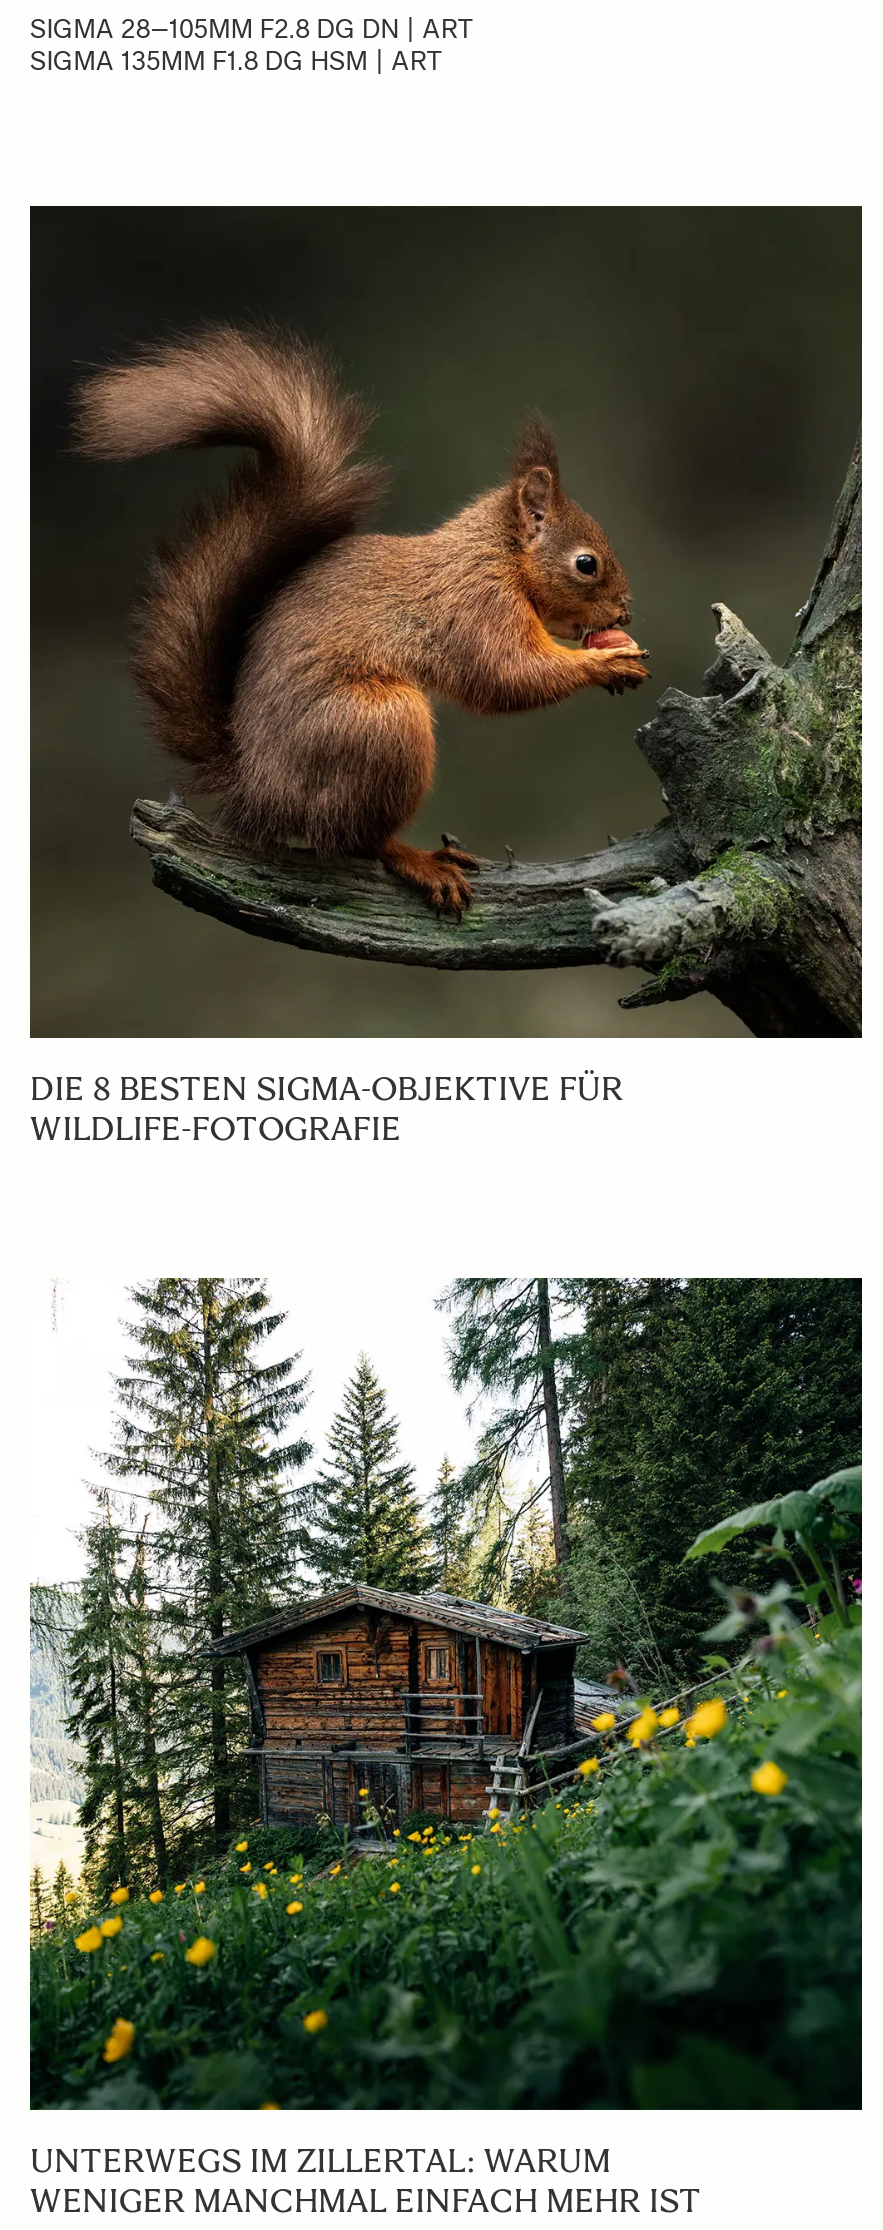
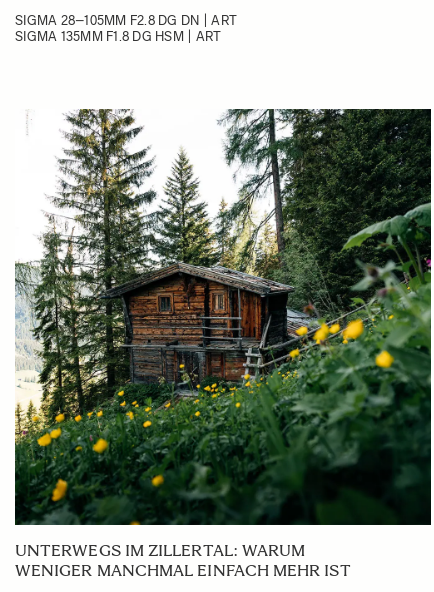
- [image]
- DIE 8 BESTEN SIGMA-OBJEKTIVE FÜR
- WILDLIFE-FOTOGRAFIE
